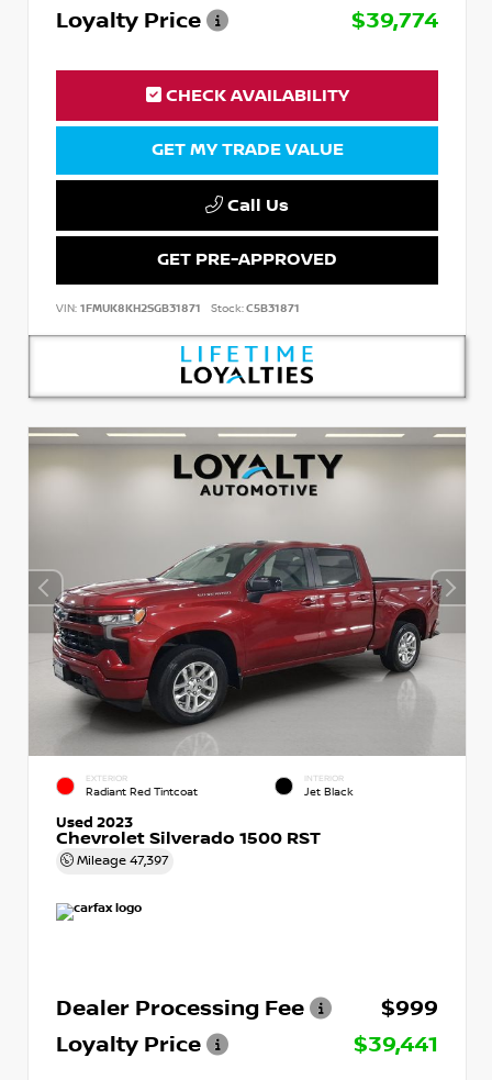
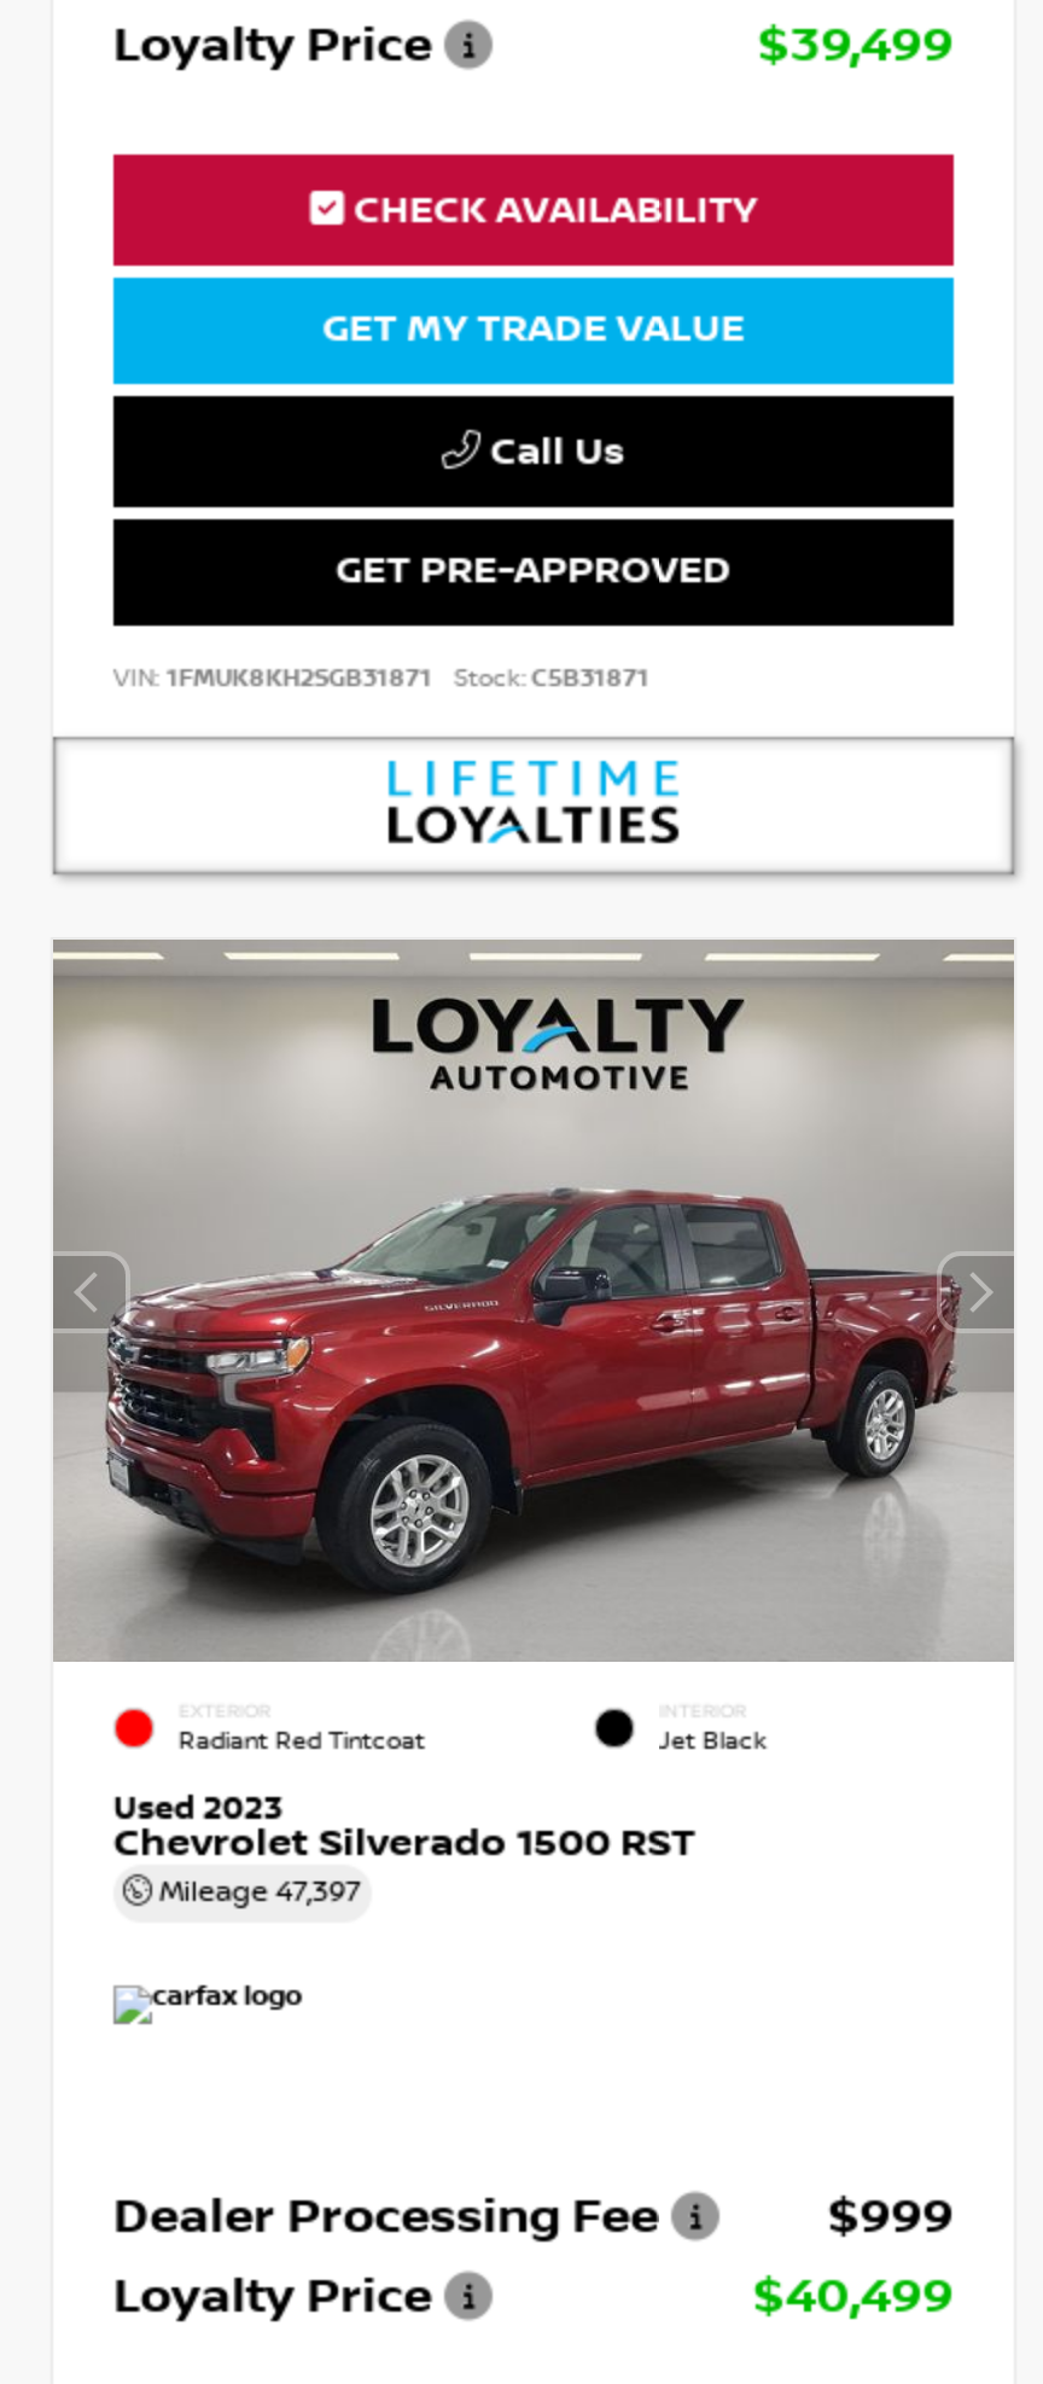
- $39,774
+ $39,499

- $39,441
+ $40,499
